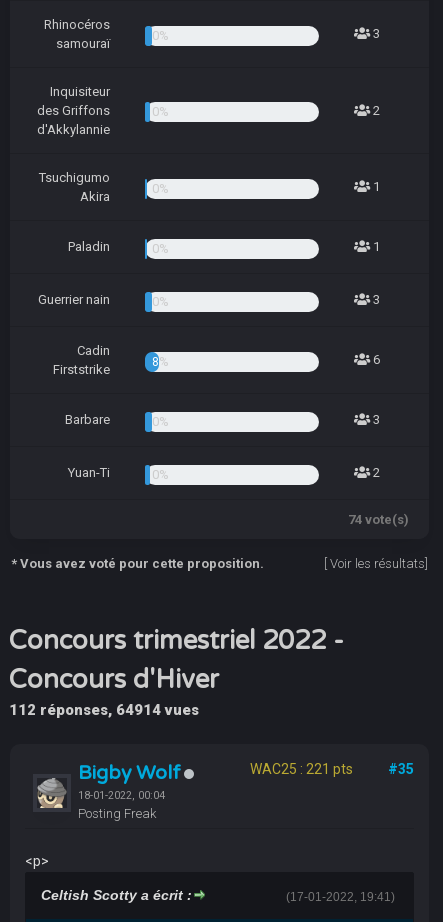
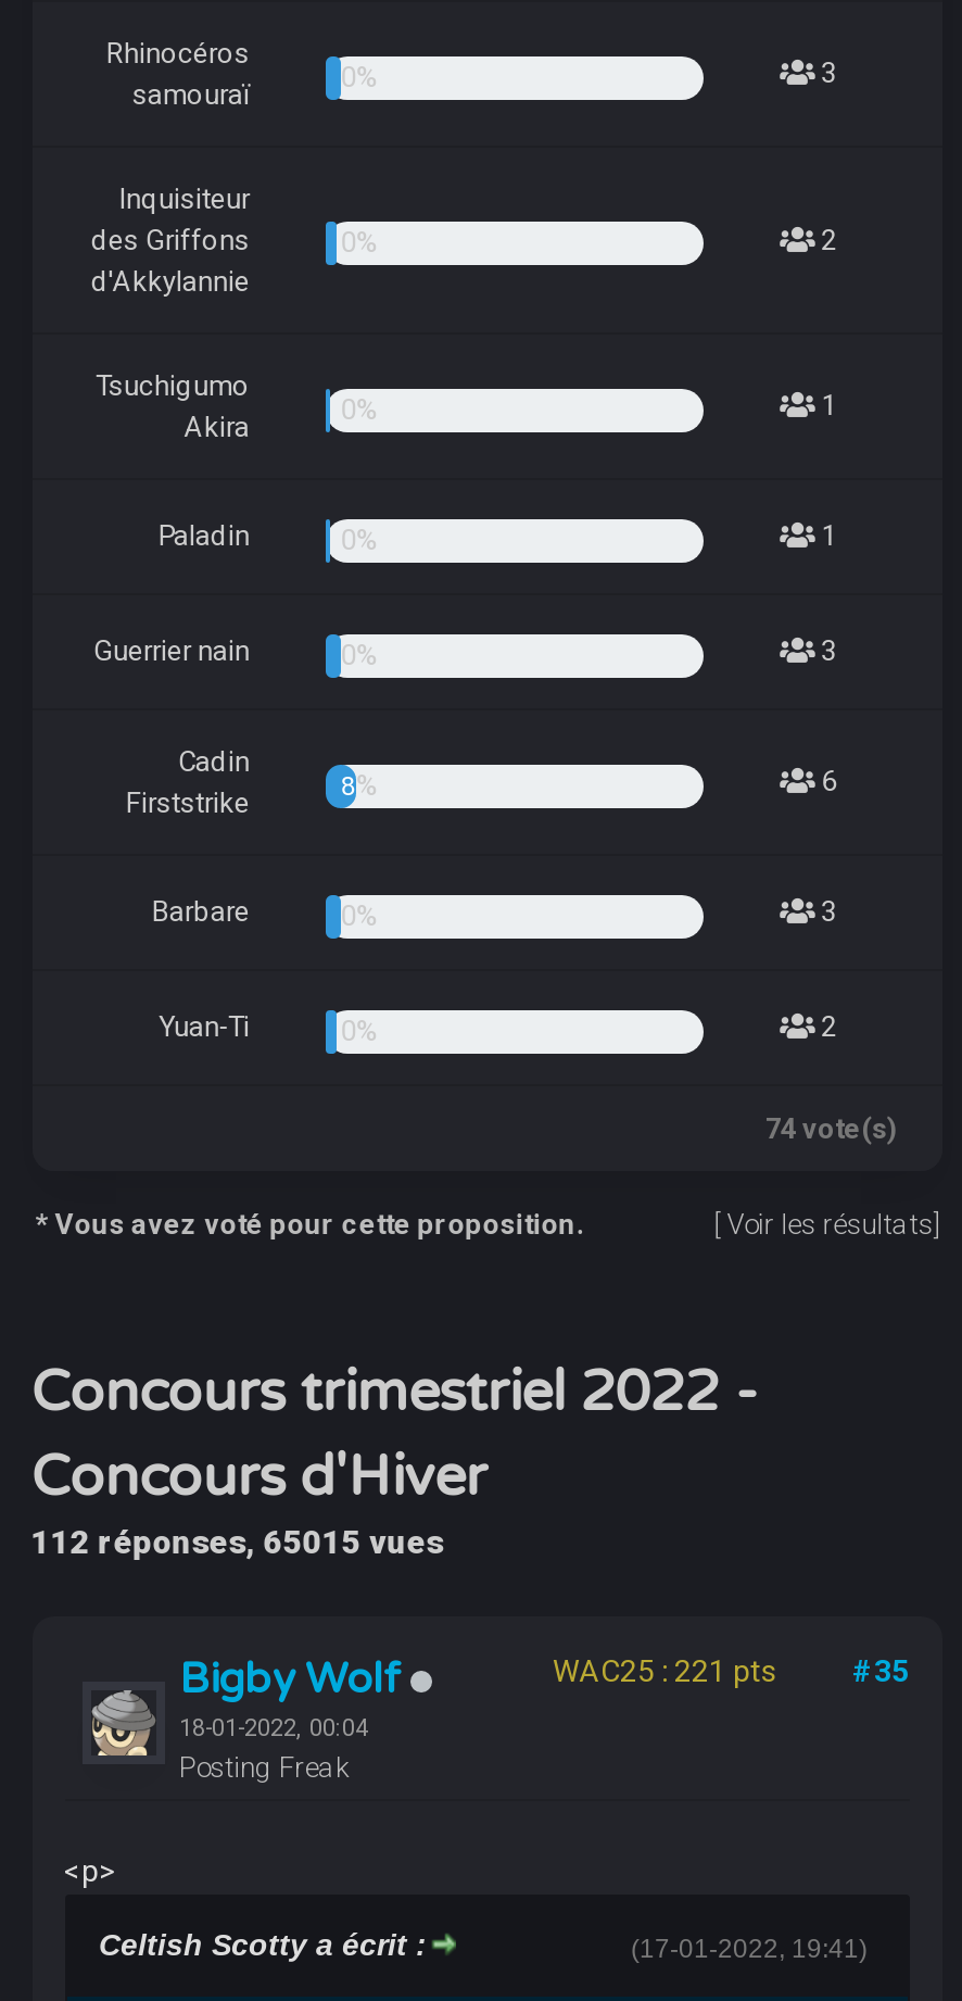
- 112 réponses, 64914 vues
+ 112 réponses, 65015 vues
